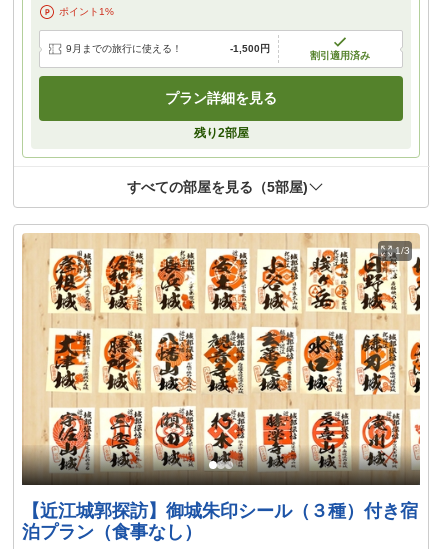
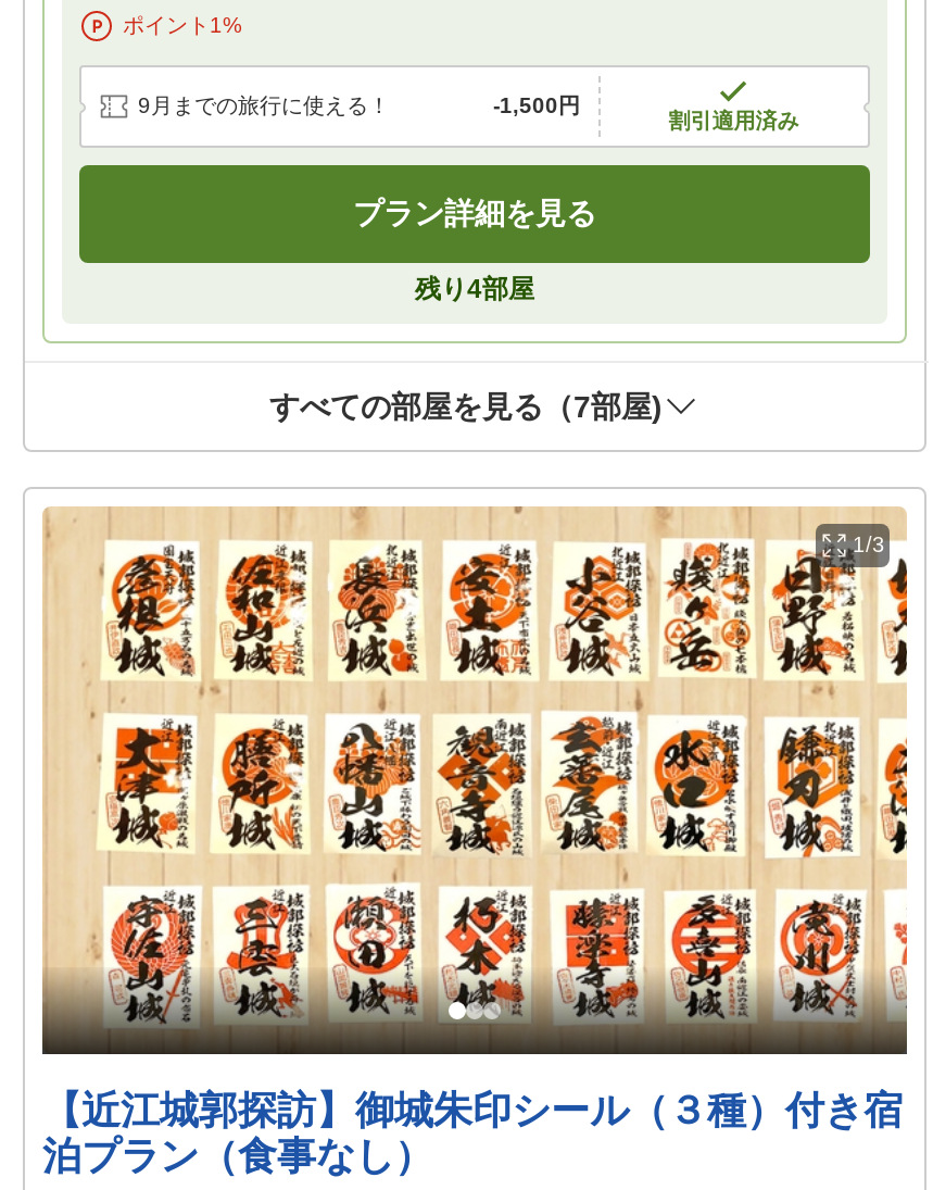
- 残り2部屋
+ 残り4部屋

- すべての部屋を見る（5部屋)
+ すべての部屋を見る（7部屋)
